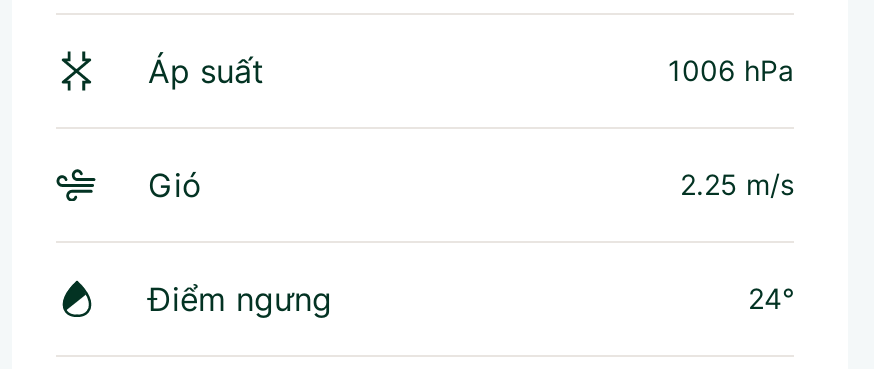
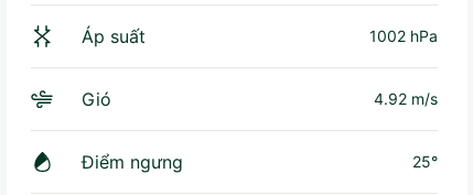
- 1006 hPa
+ 1002 hPa

- 2.25 m/s
+ 4.92 m/s

- 24°
+ 25°
